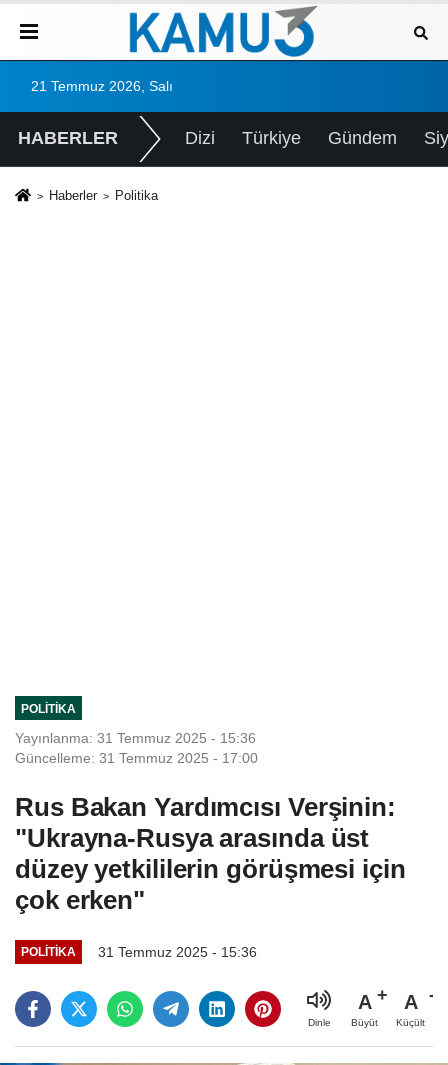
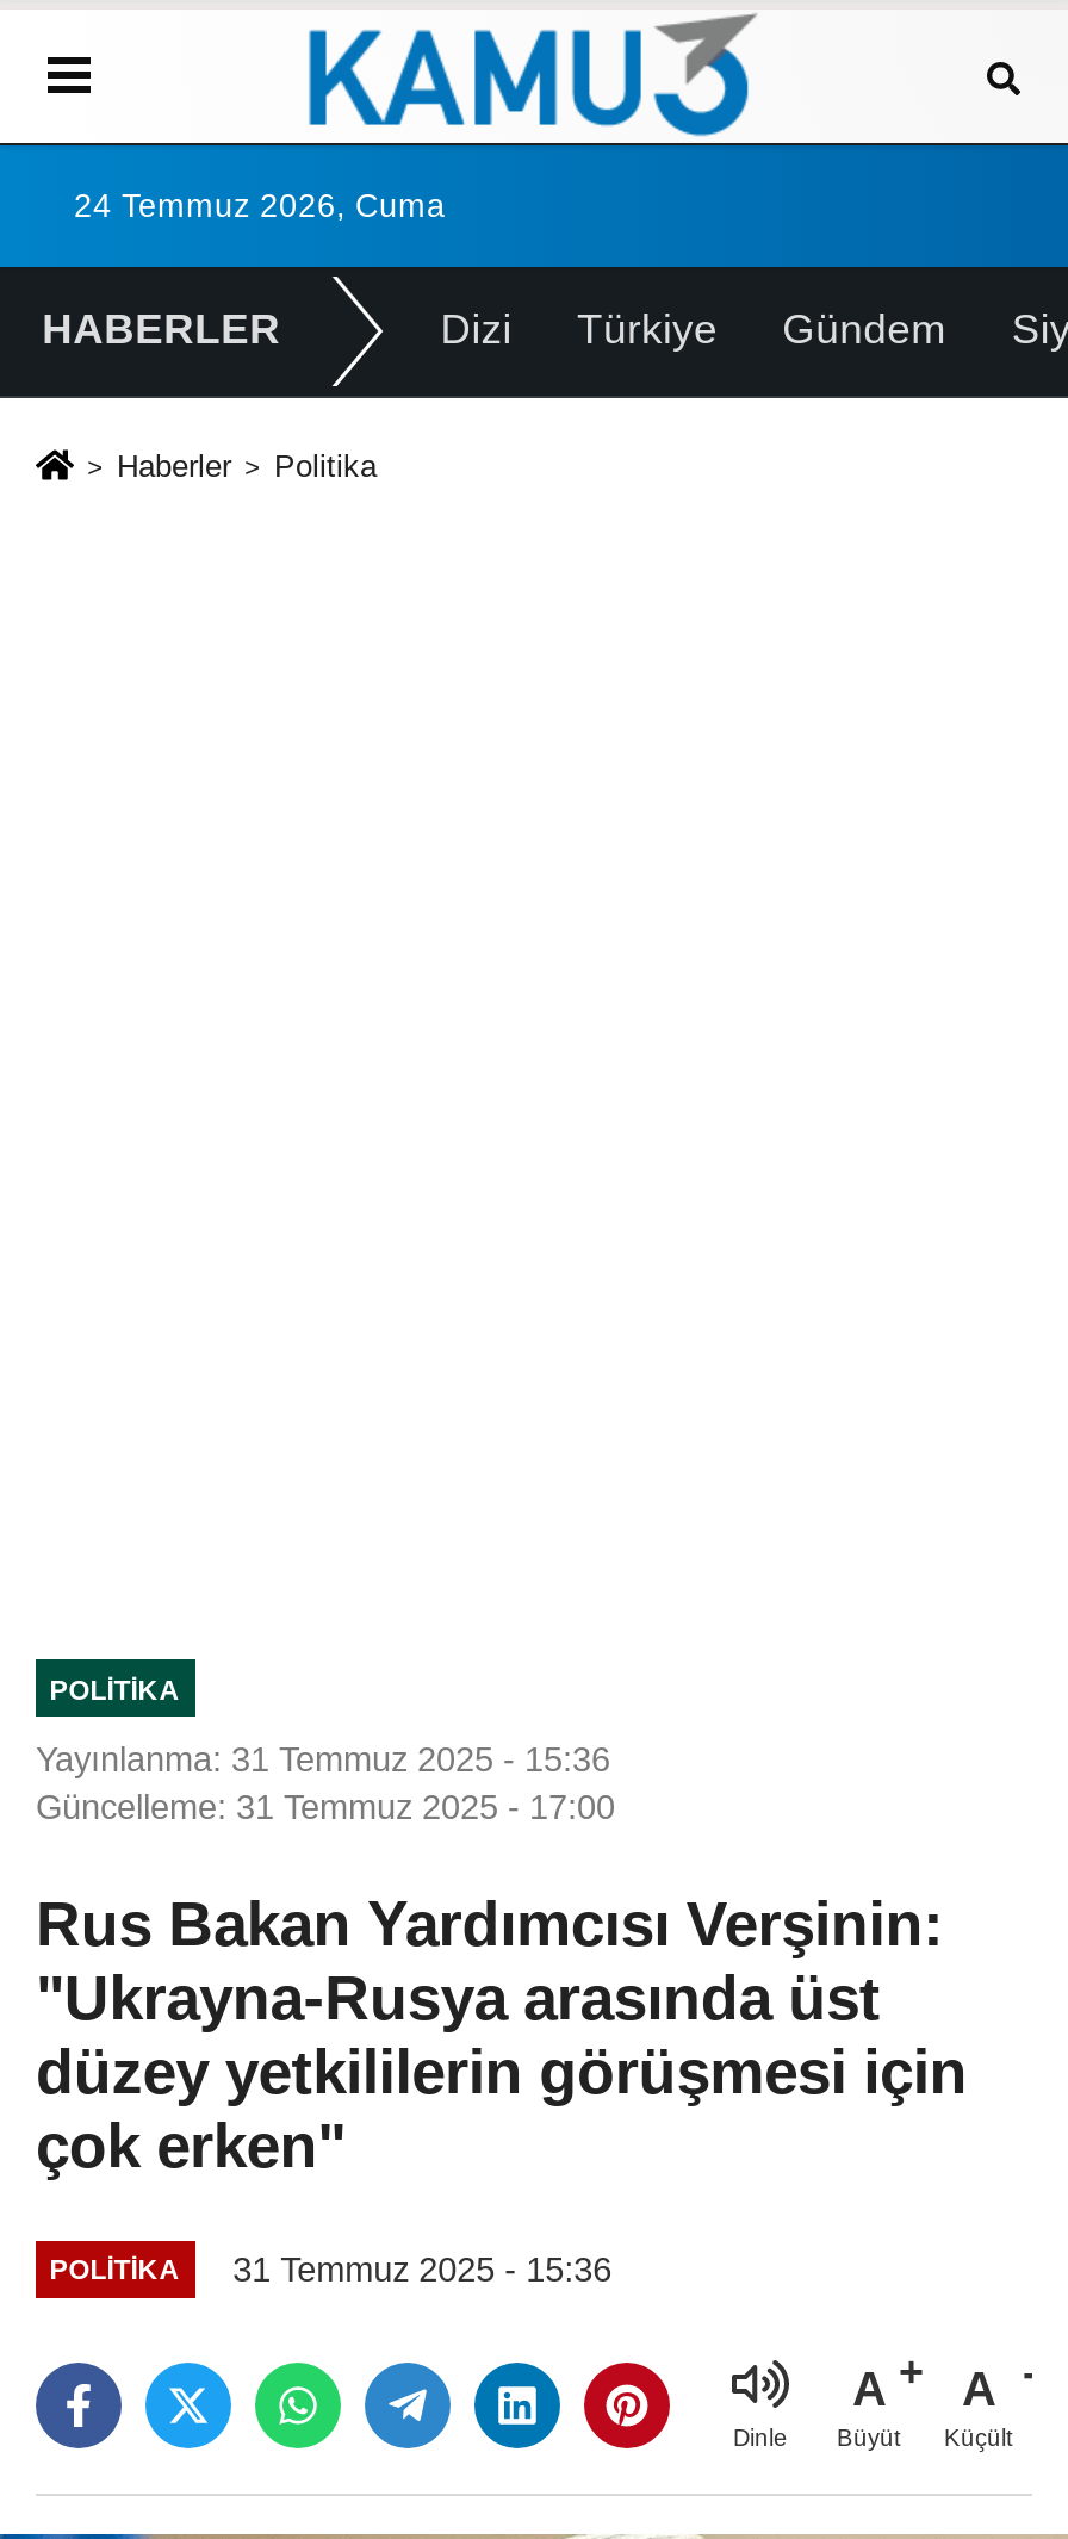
- 21 Temmuz 2026, Salı
+ 24 Temmuz 2026, Cuma
